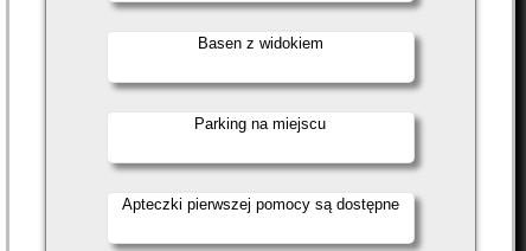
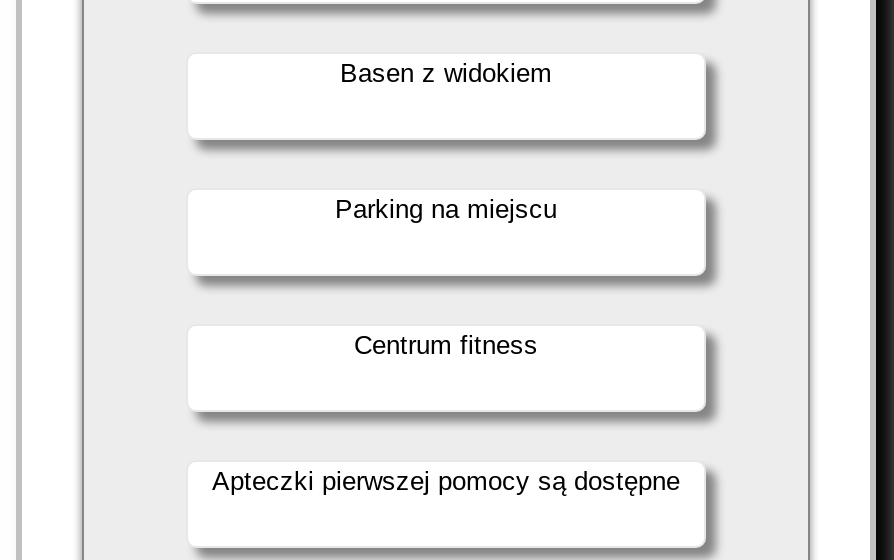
+ Centrum fitness
